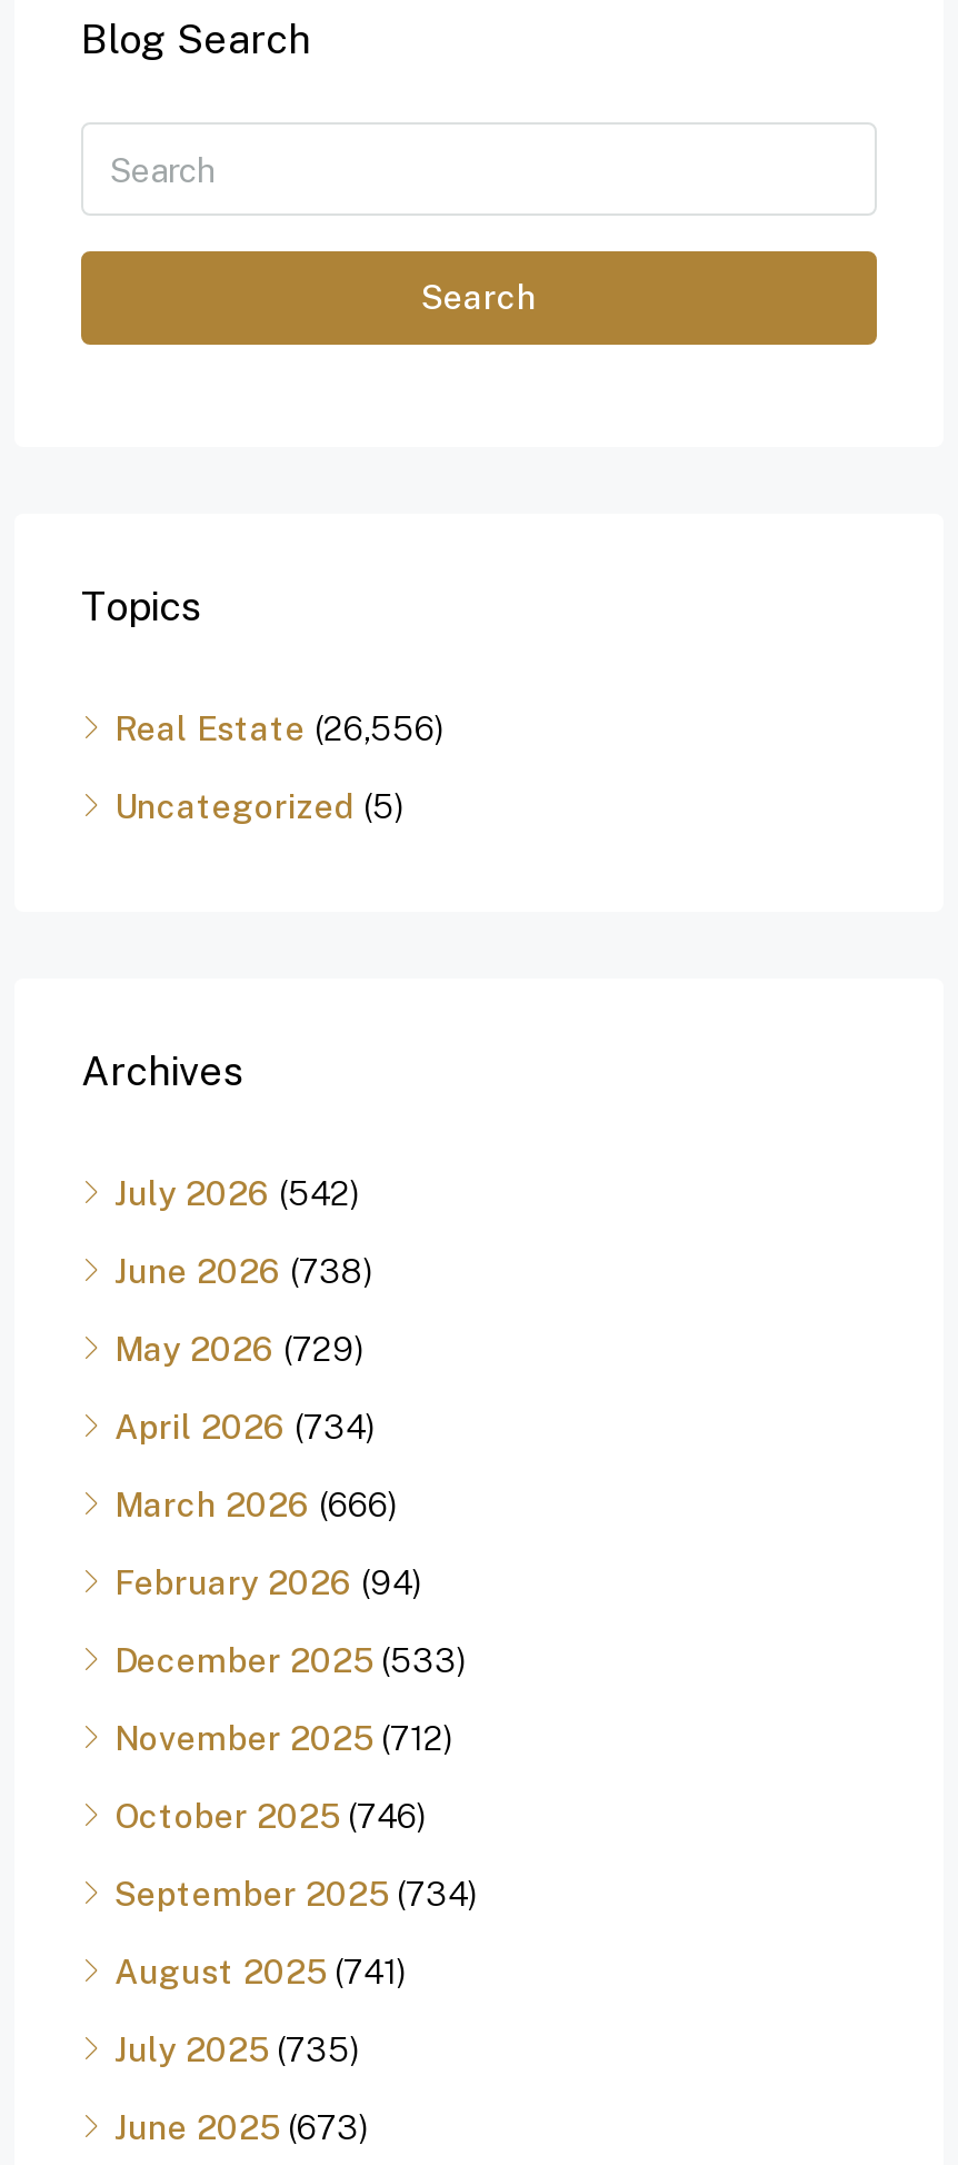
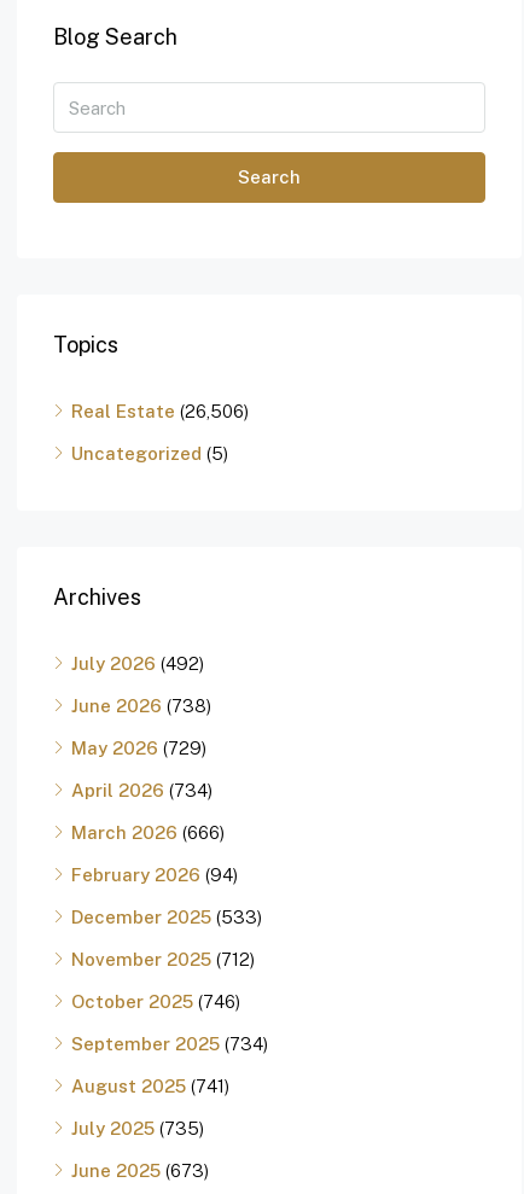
- Real Estate (26,556)
+ Real Estate (26,506)

- July 2026 (542)
+ July 2026 (492)
